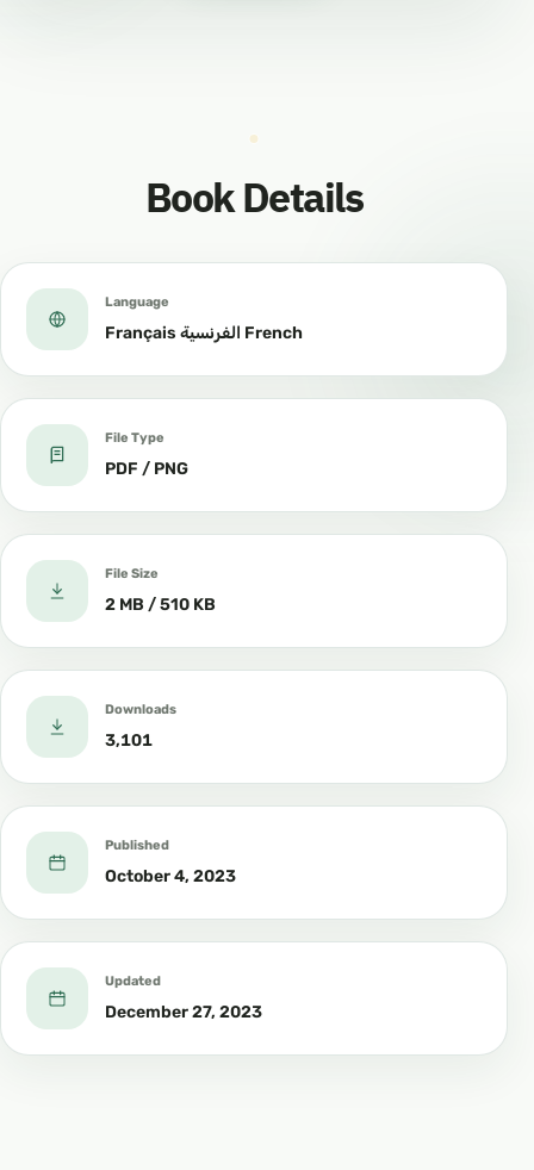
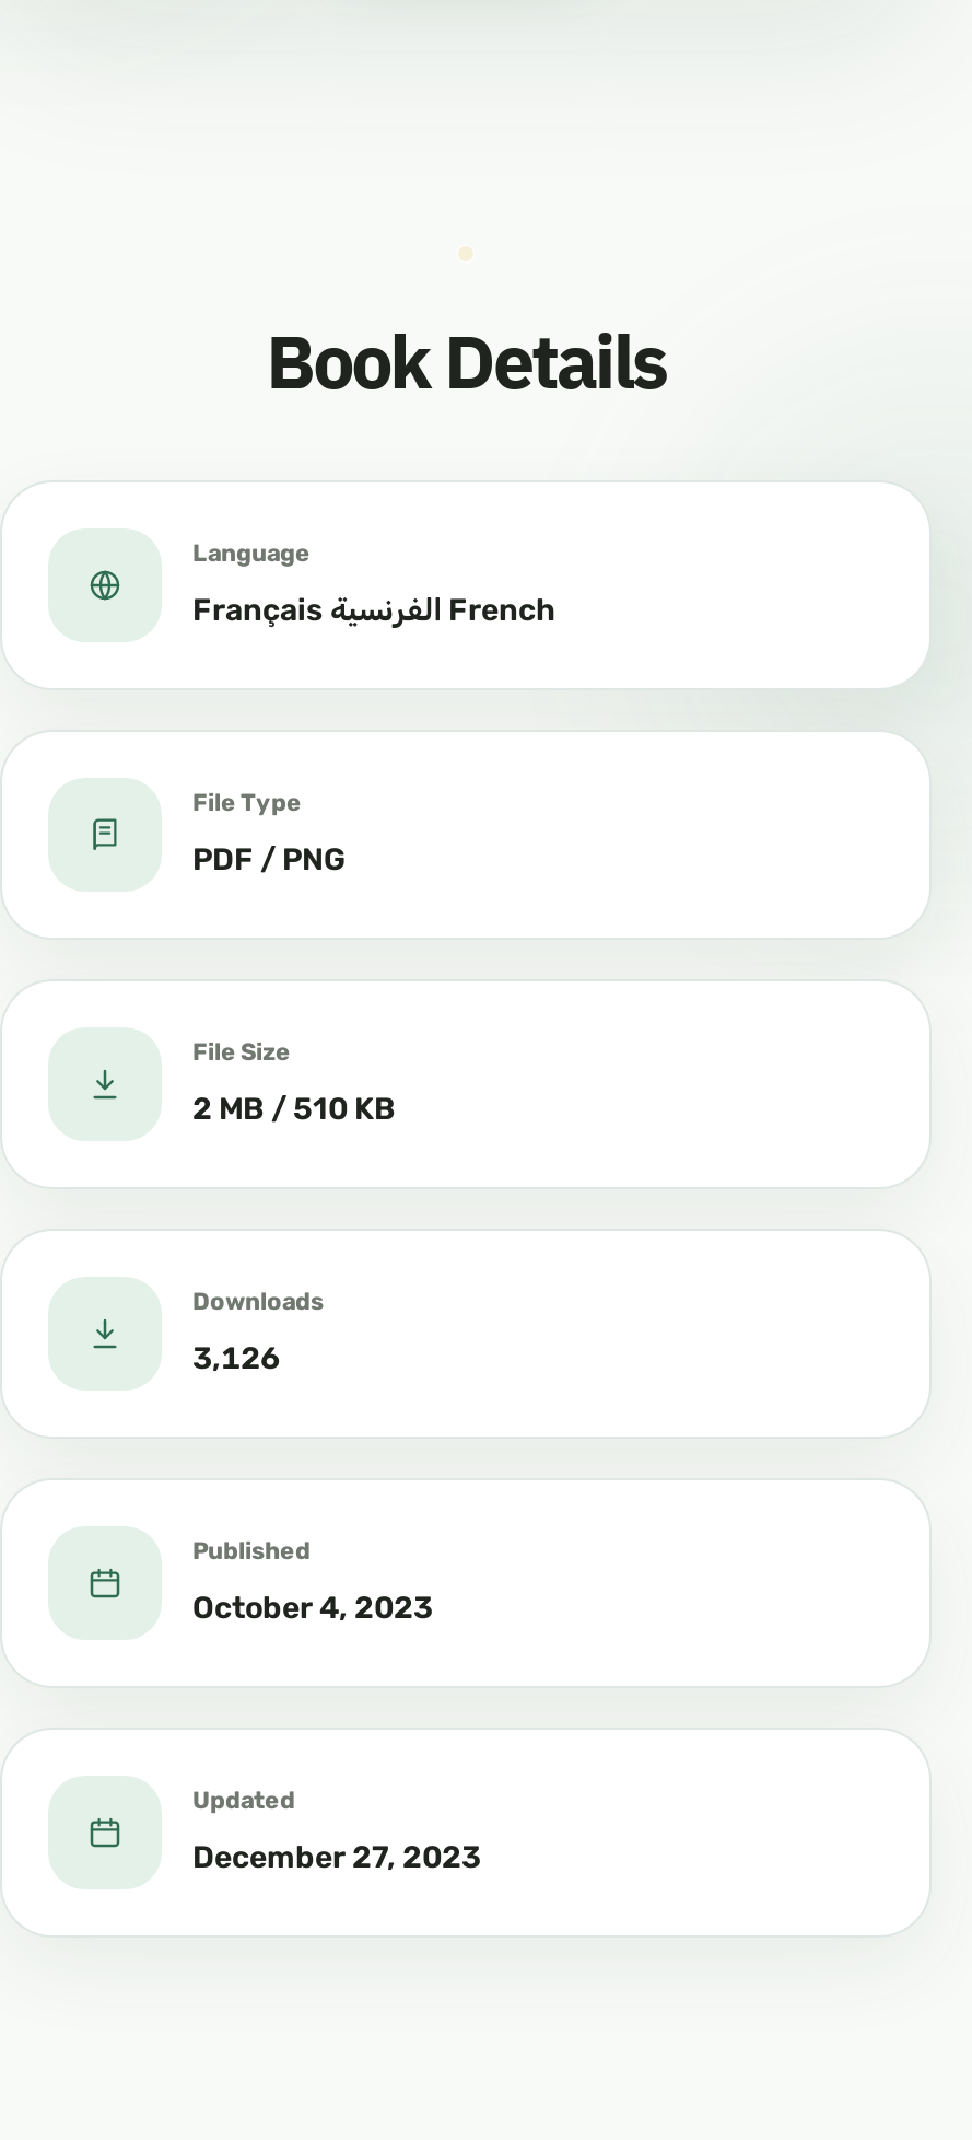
- 3,101
+ 3,126
